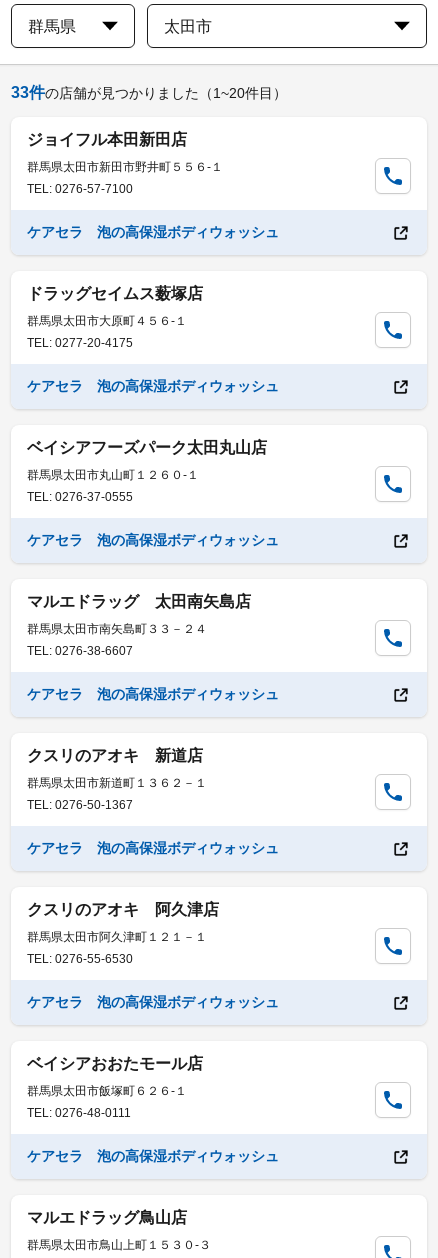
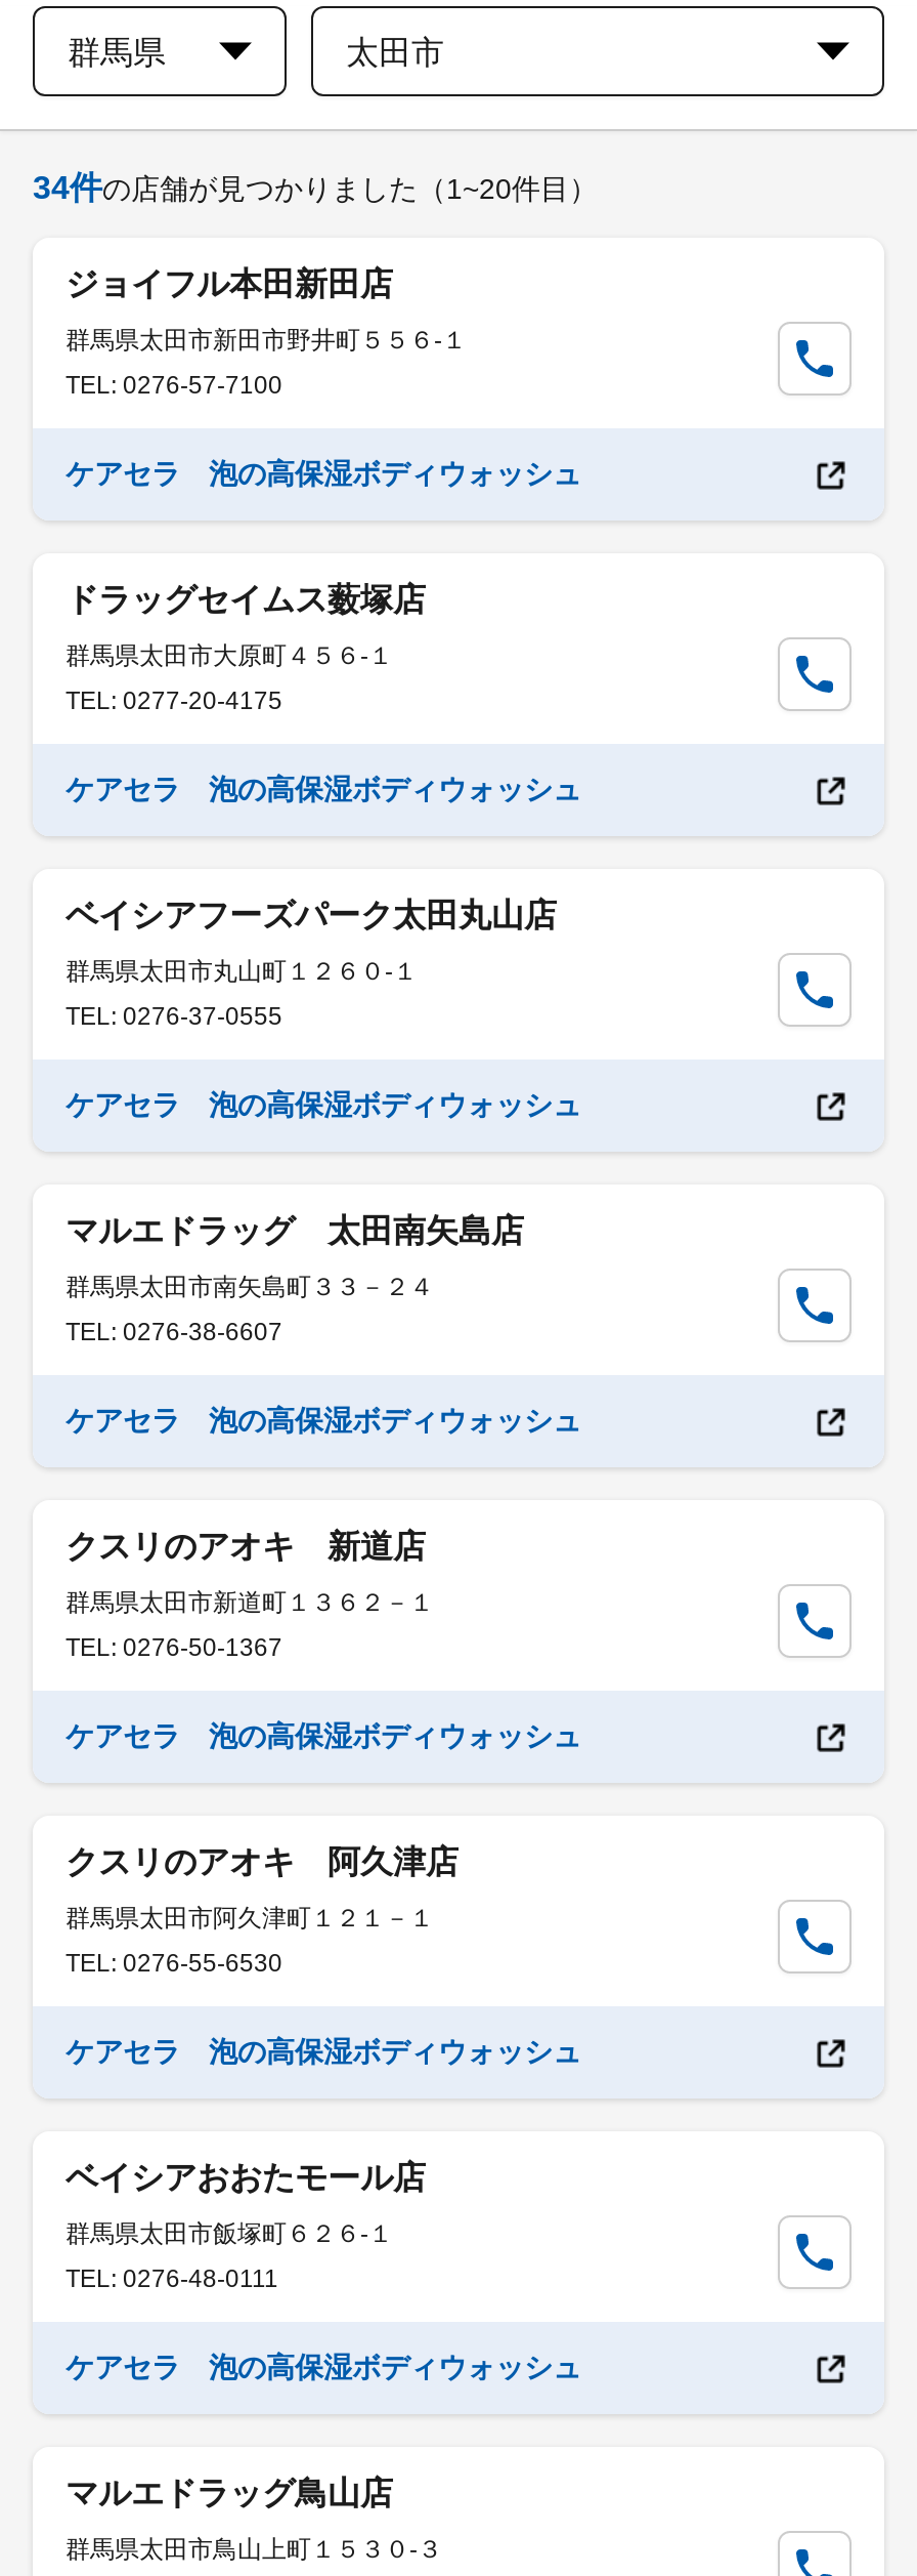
- 33件の店舗が見つかりました（1~20件目）
+ 34件の店舗が見つかりました（1~20件目）
